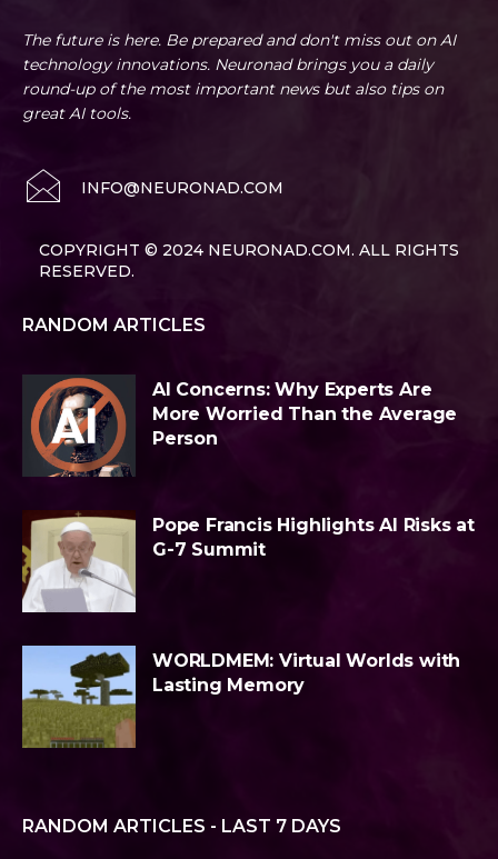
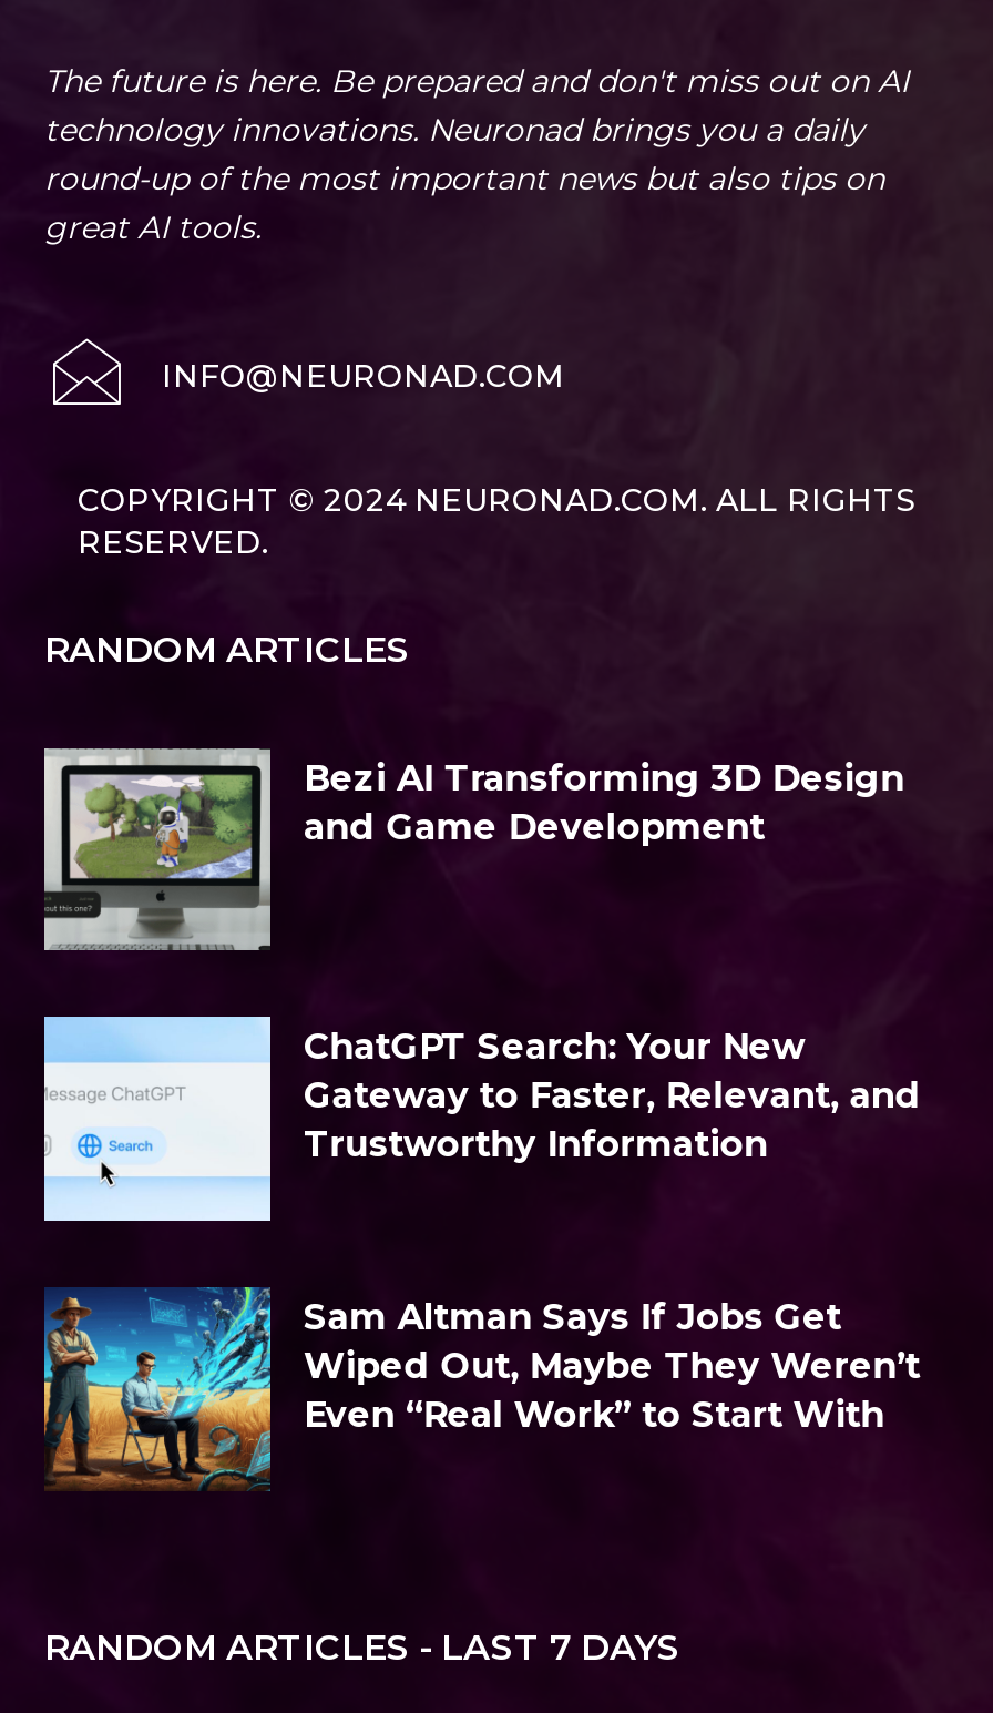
- [image]
- AI Concerns: Why Experts Are
- More Worried Than the Average
- Person
+ [image]
+ Bezi AI Transforming 3D Design
+ and Game Development

- [image]
- Pope Francis Highlights AI Risks at
- G-7 Summit
+ [image]
+ ChatGPT Search: Your New
+ Gateway to Faster, Relevant, and
+ Trustworthy Information

- [image]
- WORLDMEM: Virtual Worlds with
- Lasting Memory
+ [image]
+ Sam Altman Says If Jobs Get
+ Wiped Out, Maybe They Weren’t
+ Even “Real Work” to Start With
